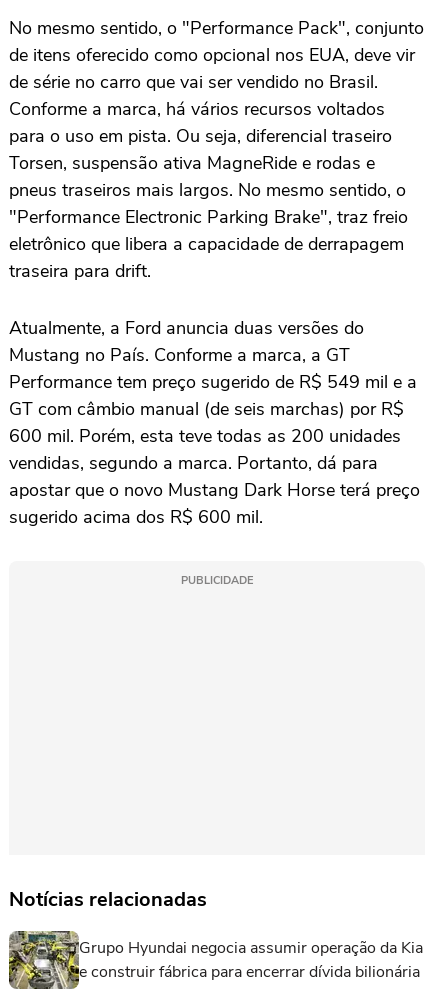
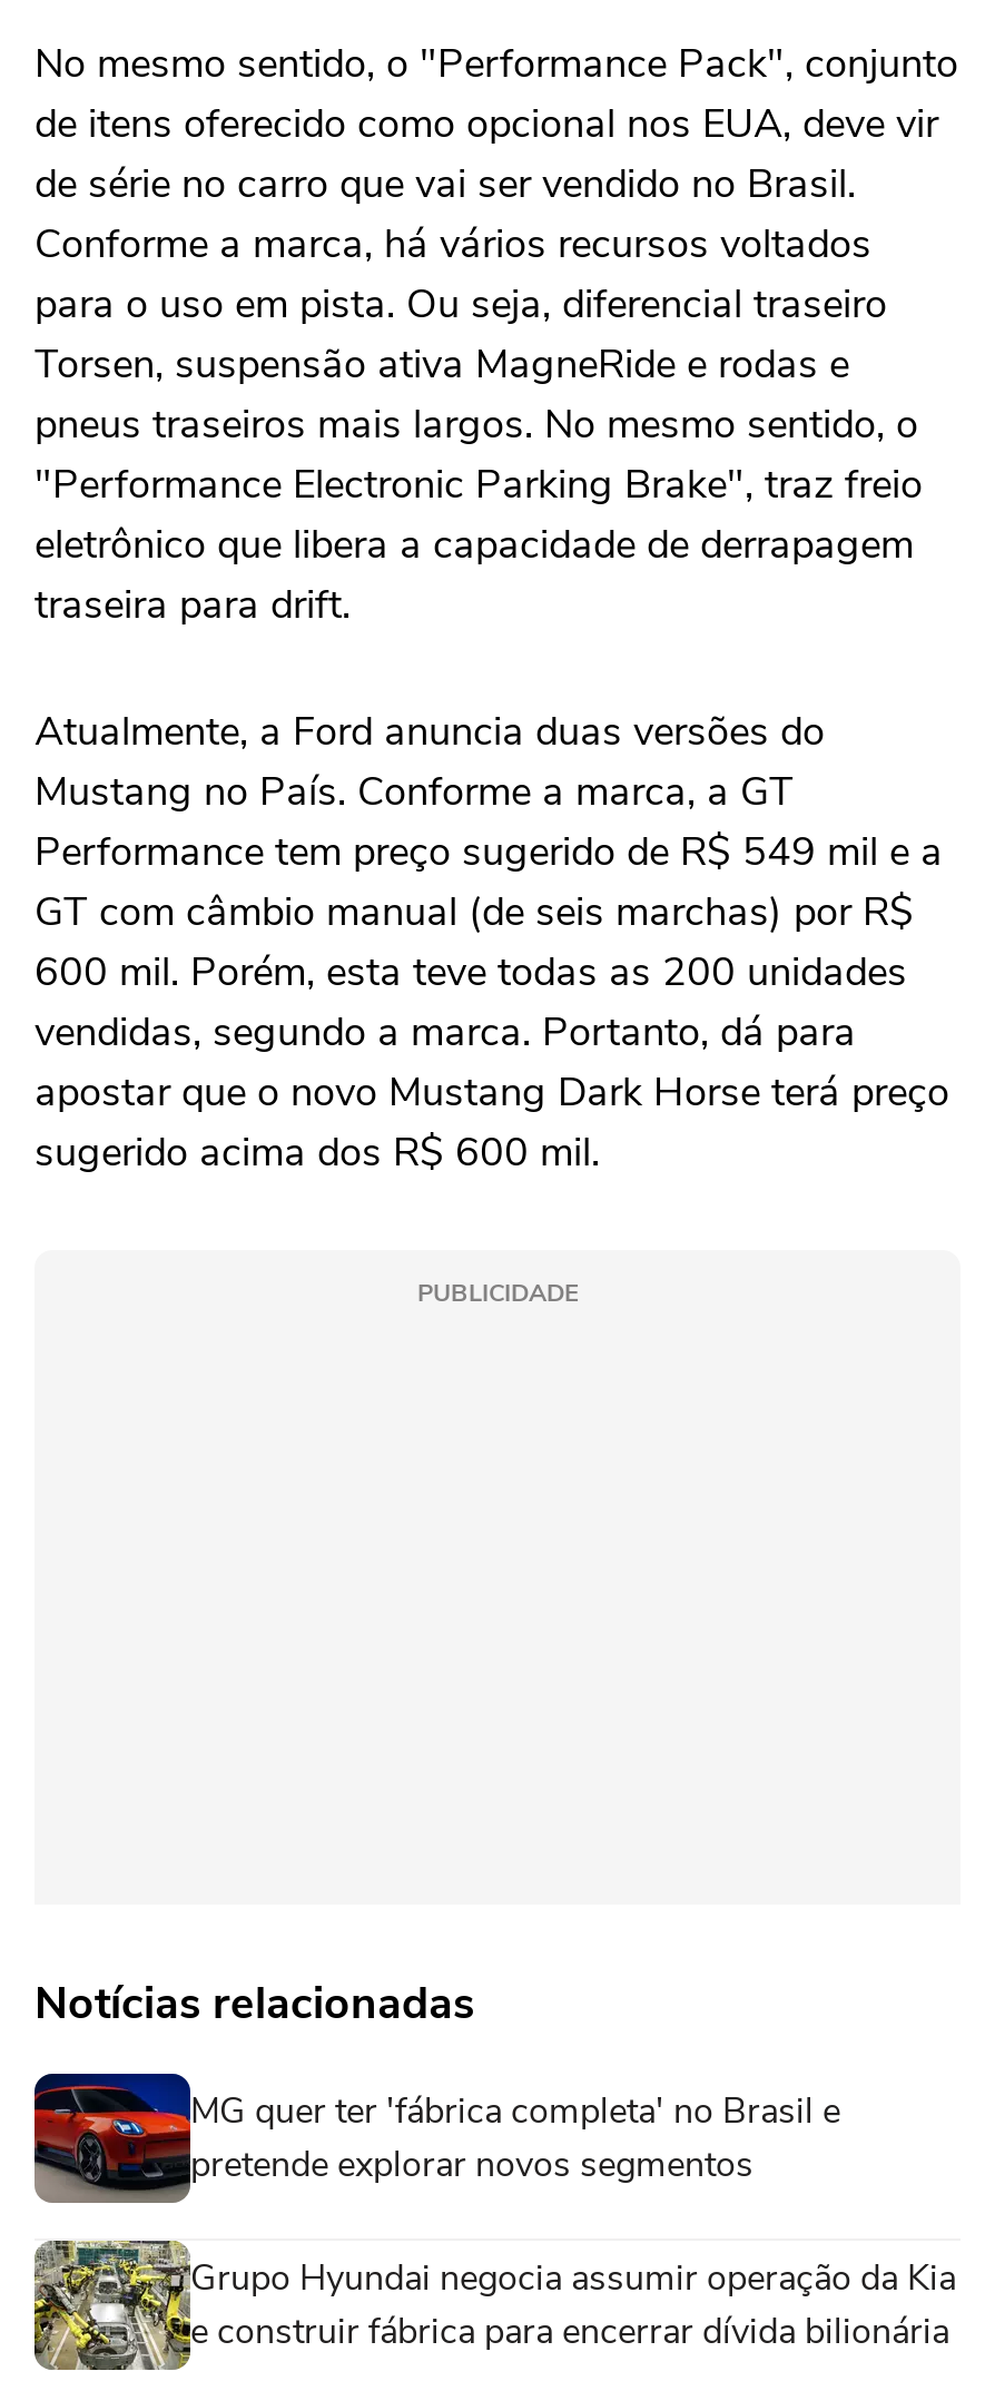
+ [image]
+ MG quer ter 'fábrica completa' no Brasil e
+ pretende explorar novos segmentos
